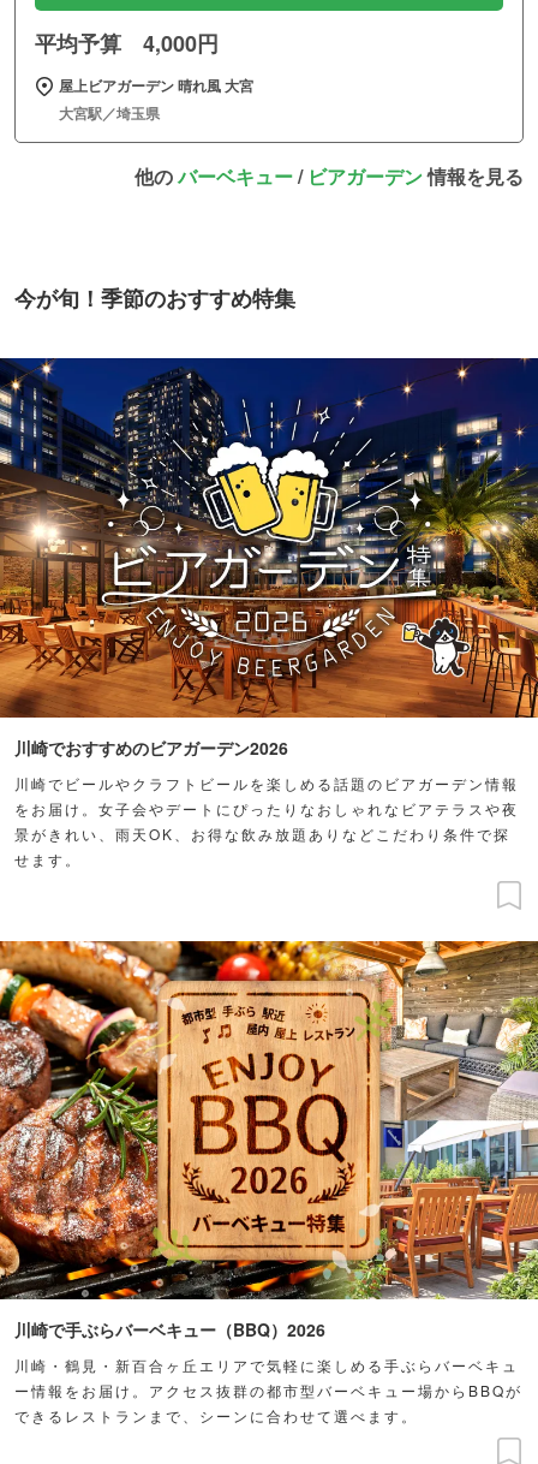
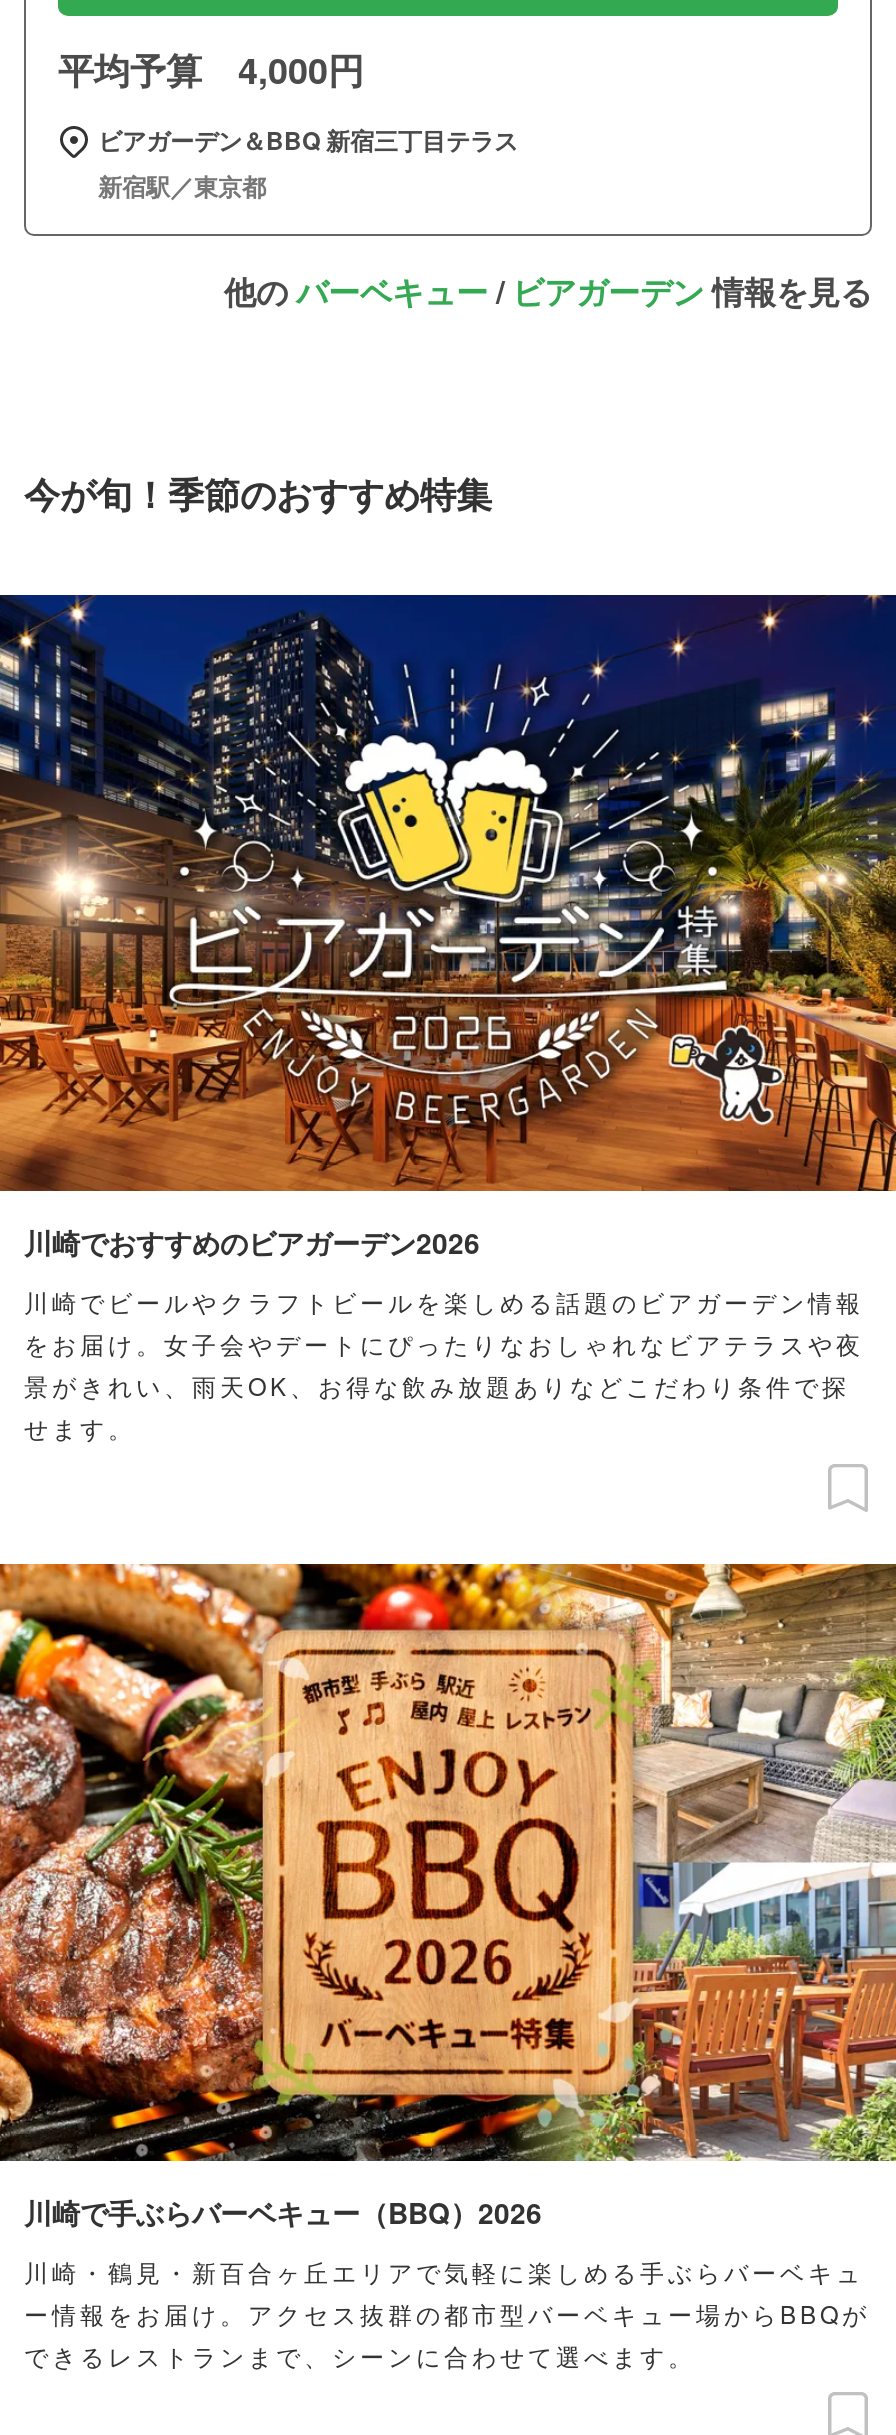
- 屋上ビアガーデン 晴れ風 大宮
- 大宮駅／埼玉県
+ ビアガーデン＆BBQ 新宿三丁目テラス
+ 新宿駅／東京都
